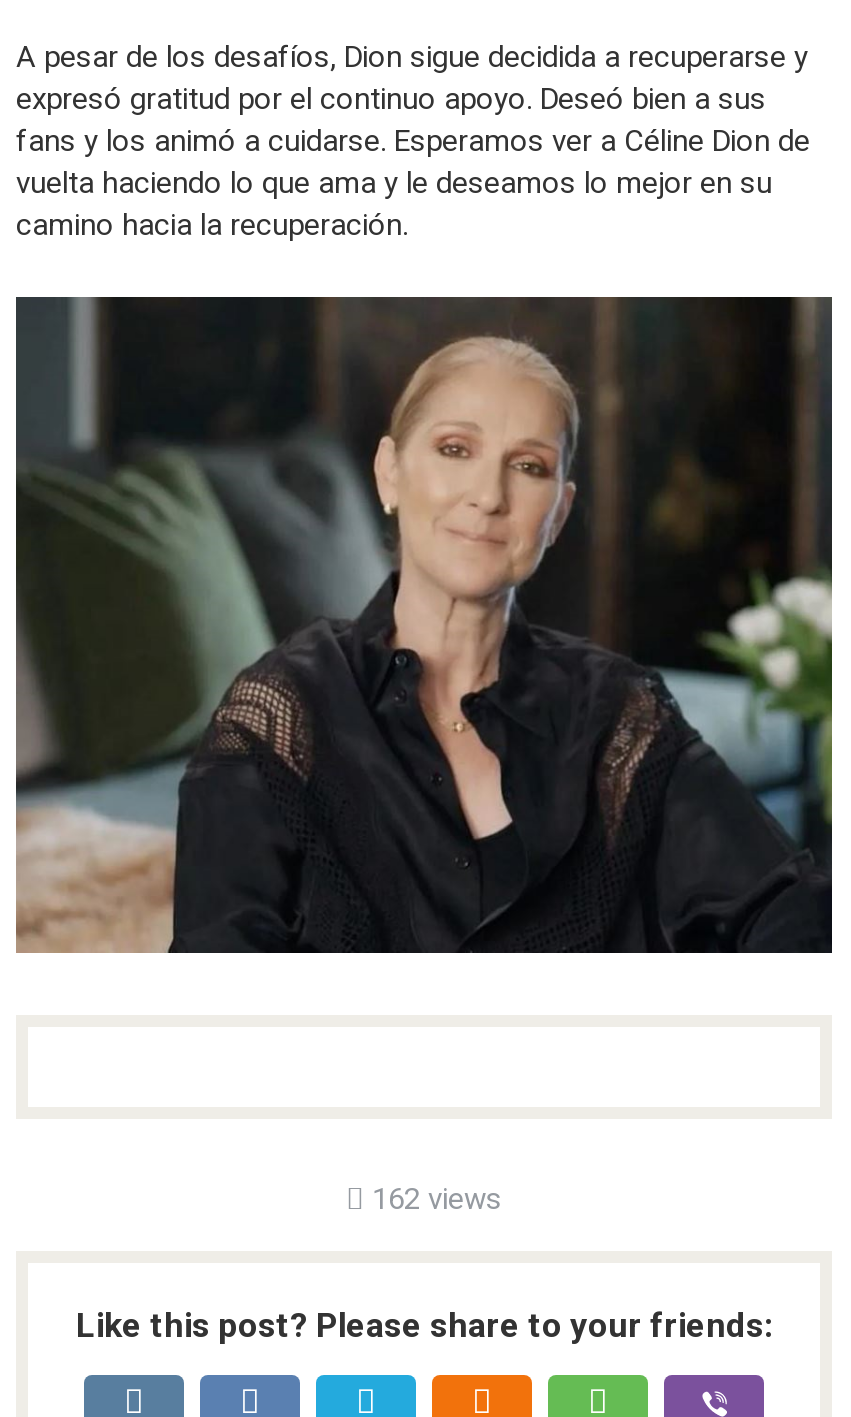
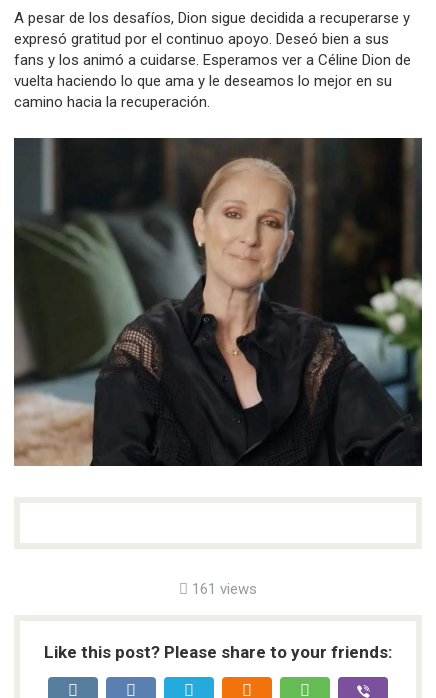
- 162 views
+ 161 views
